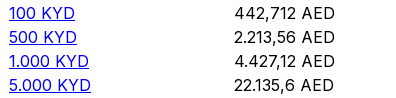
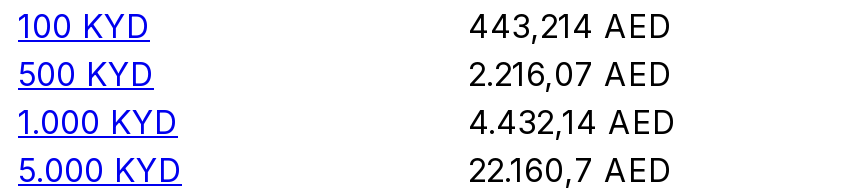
- 442,712 AED
+ 443,214 AED

- 2.213,56 AED
+ 2.216,07 AED

- 4.427,12 AED
+ 4.432,14 AED

- 22.135,6 AED
+ 22.160,7 AED
